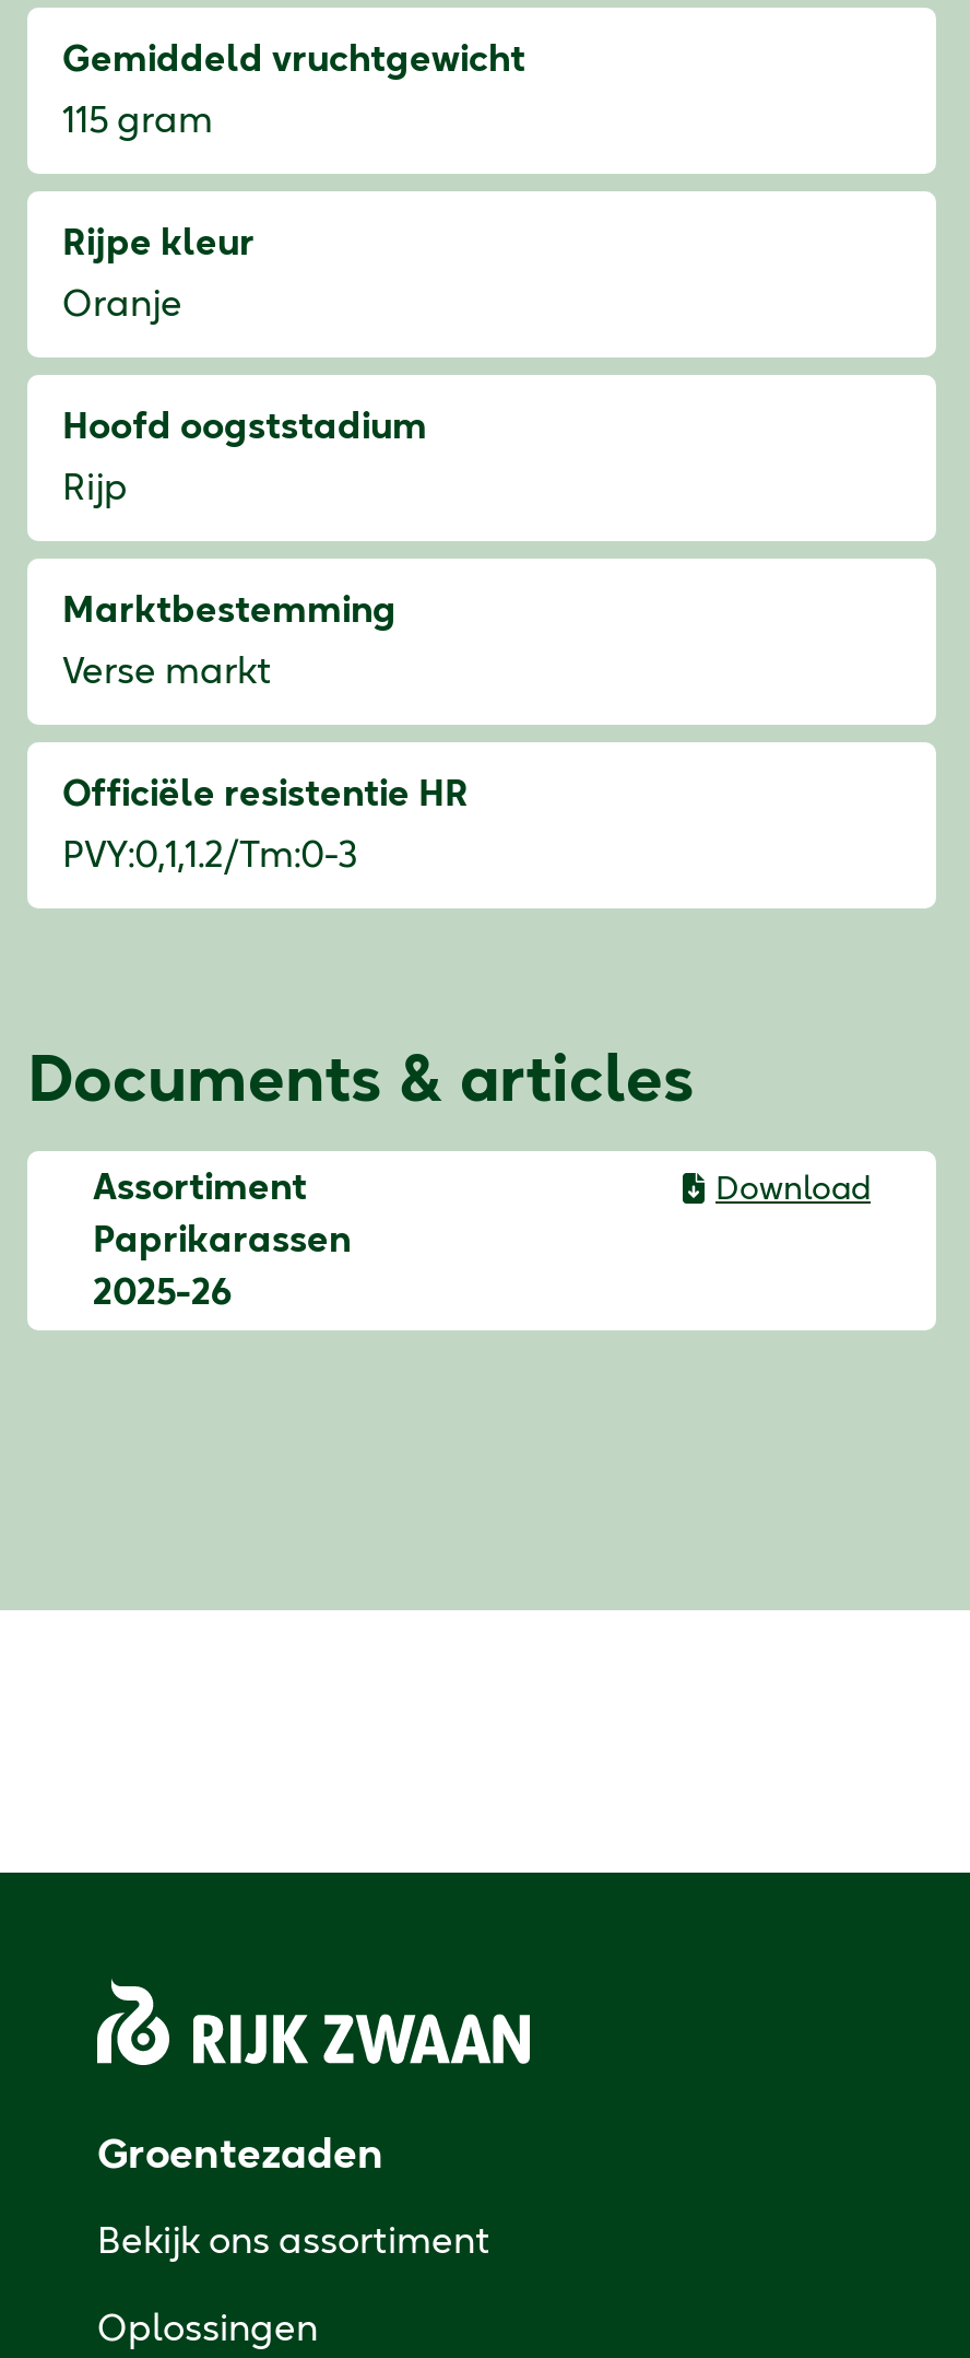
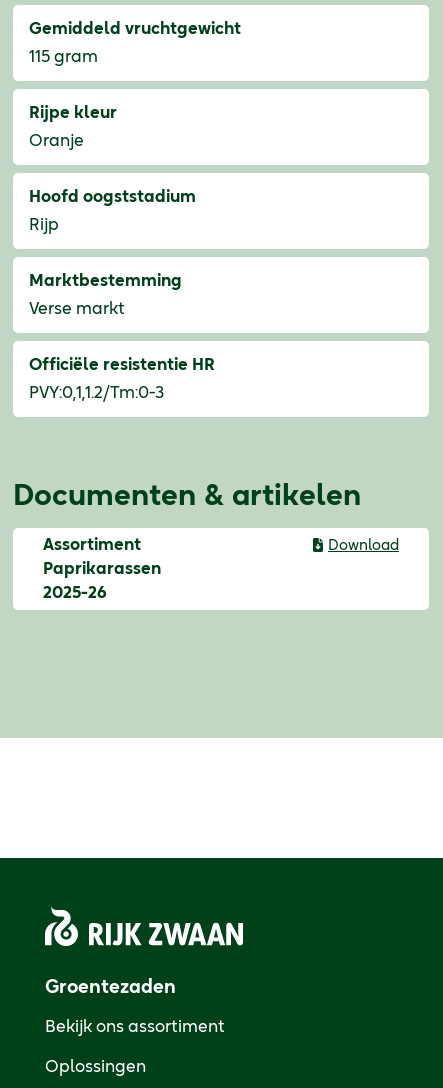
- Documents & articles
+ Documenten & artikelen
